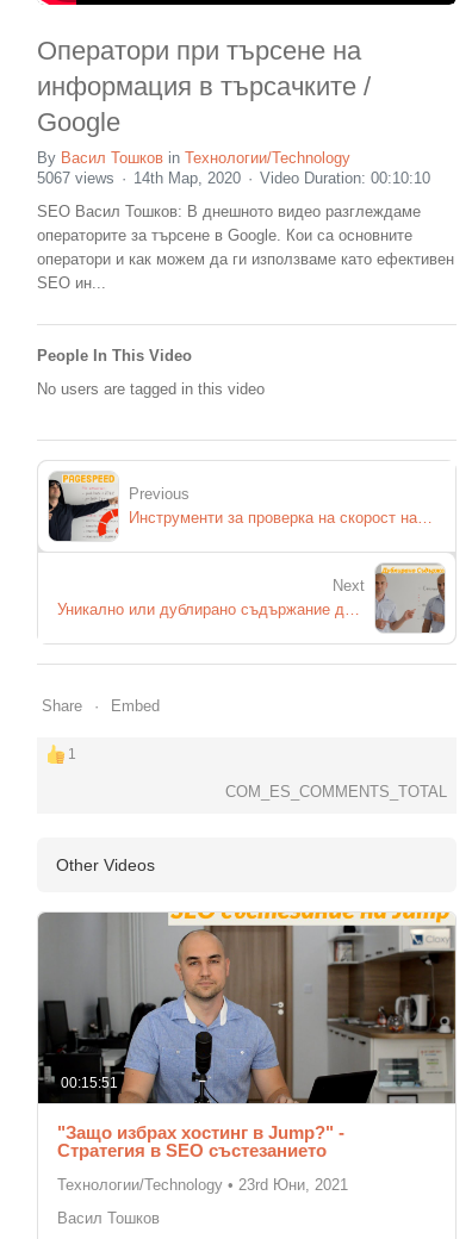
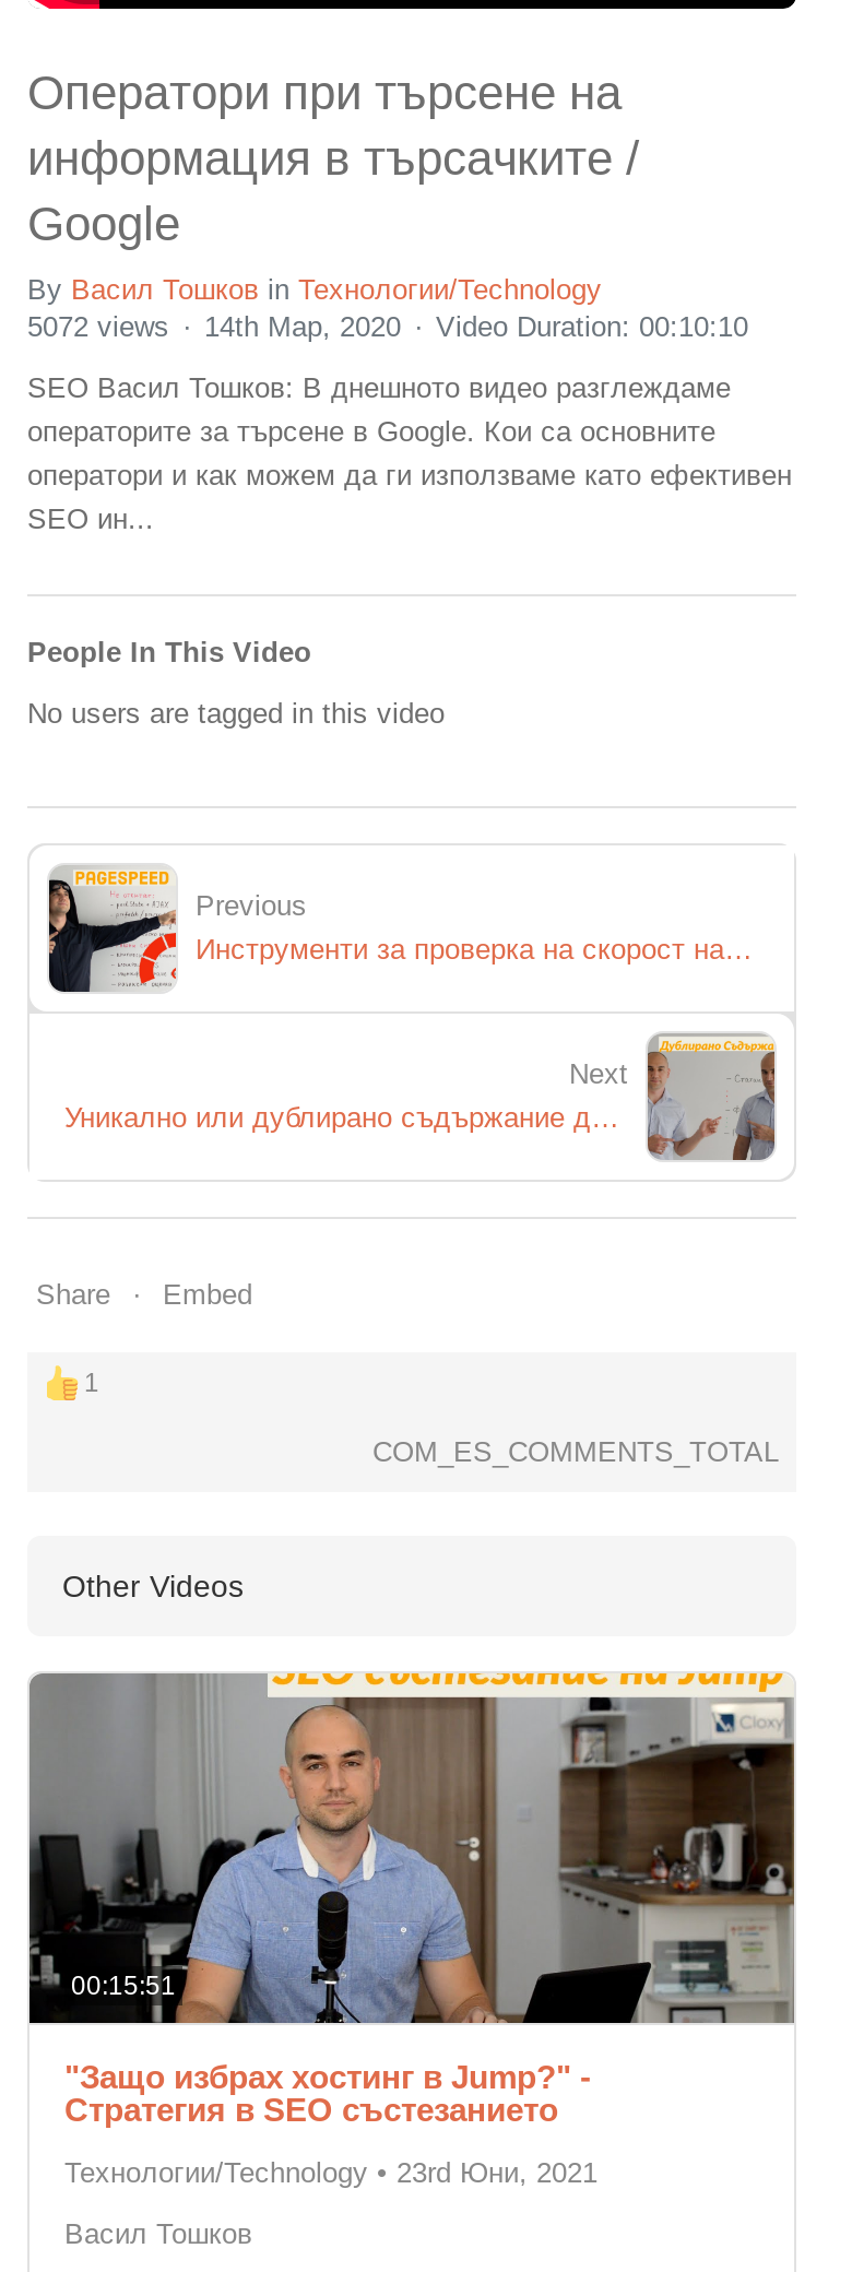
- 5067 views
+ 5072 views
